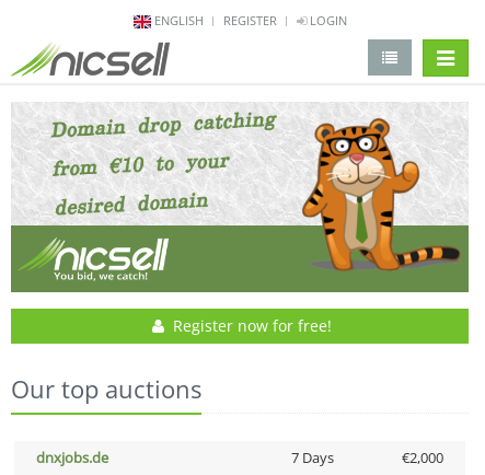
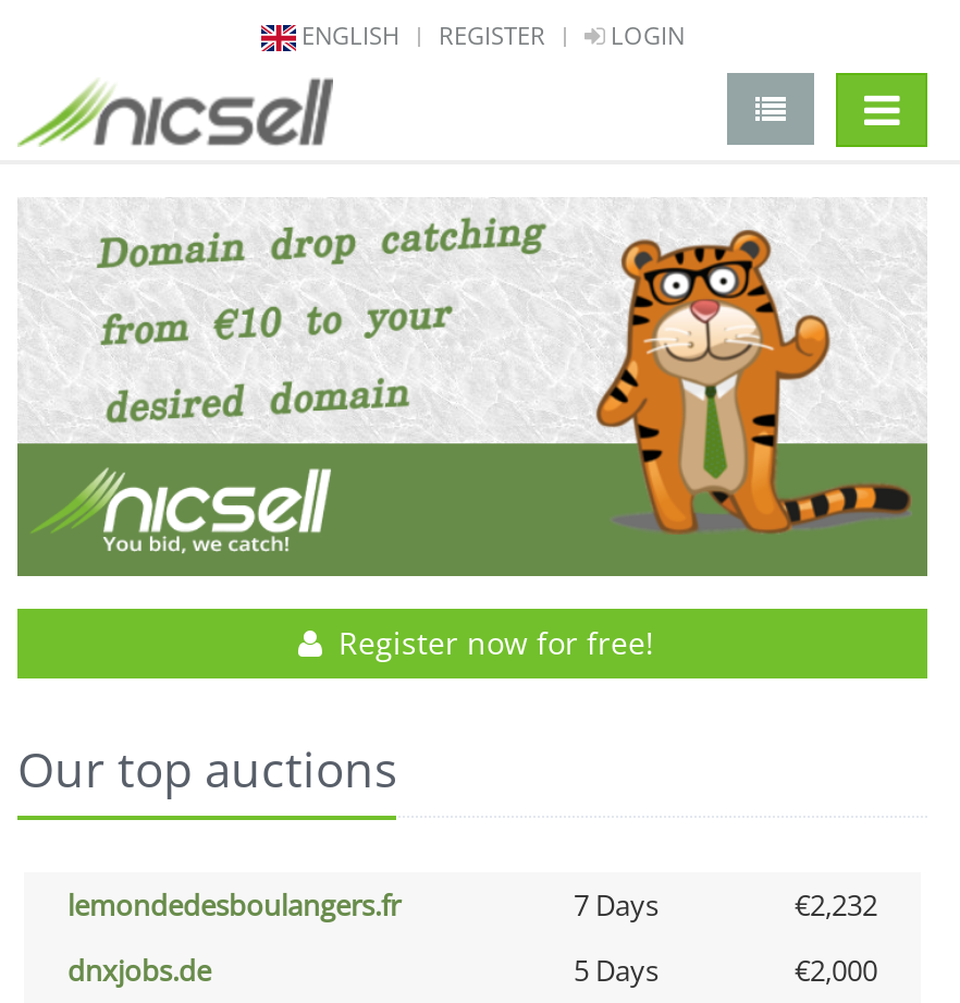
+ lemondedesboulangers.fr
+ 7 Days
+ €2,232

- 7 Days
+ 5 Days
